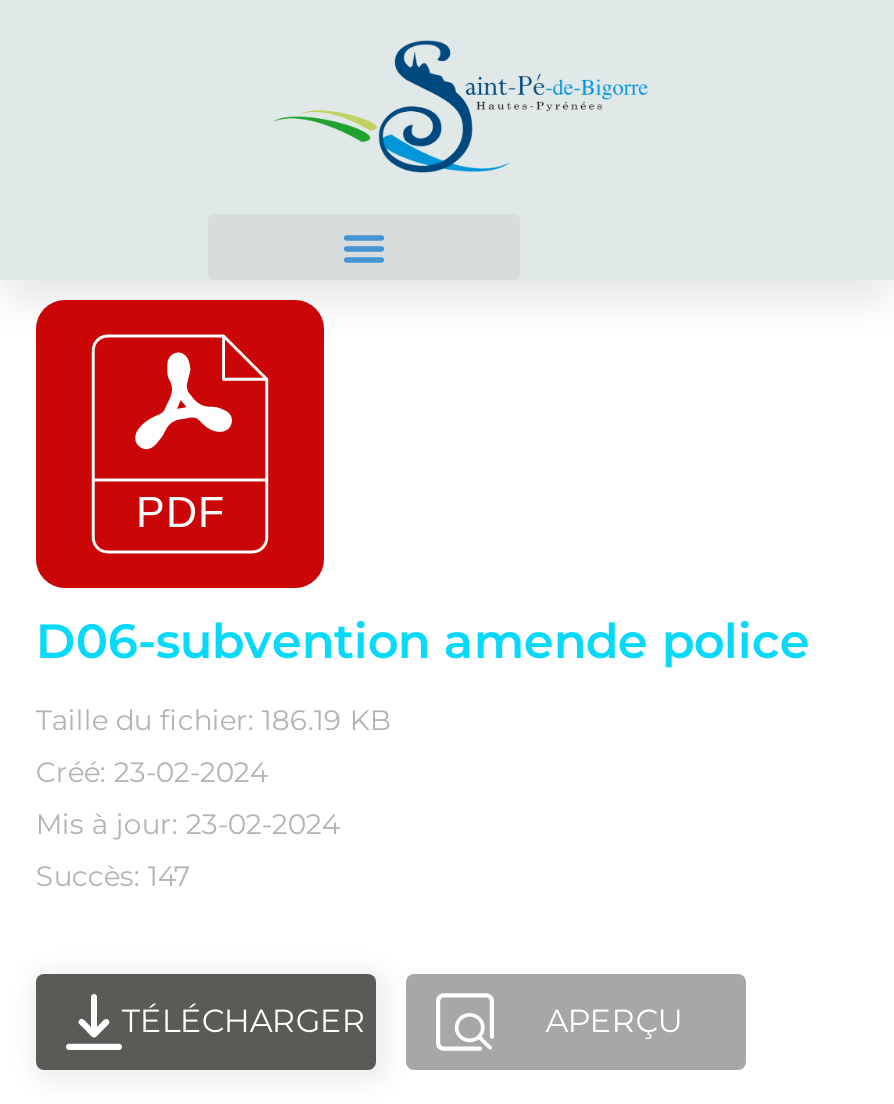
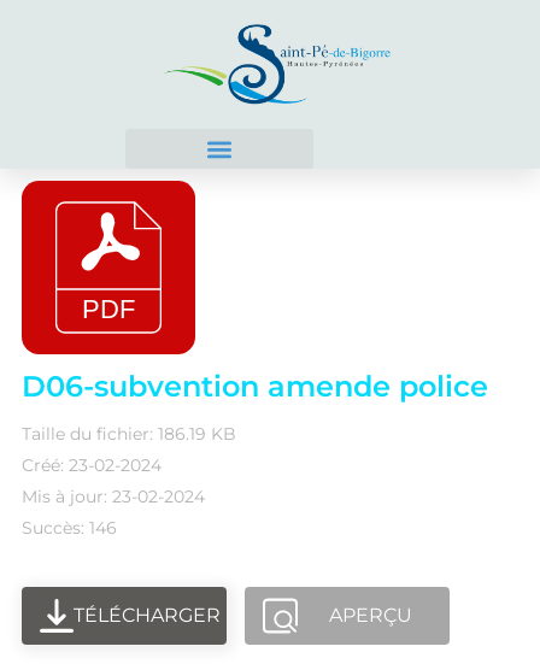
- Succès: 147
+ Succès: 146
